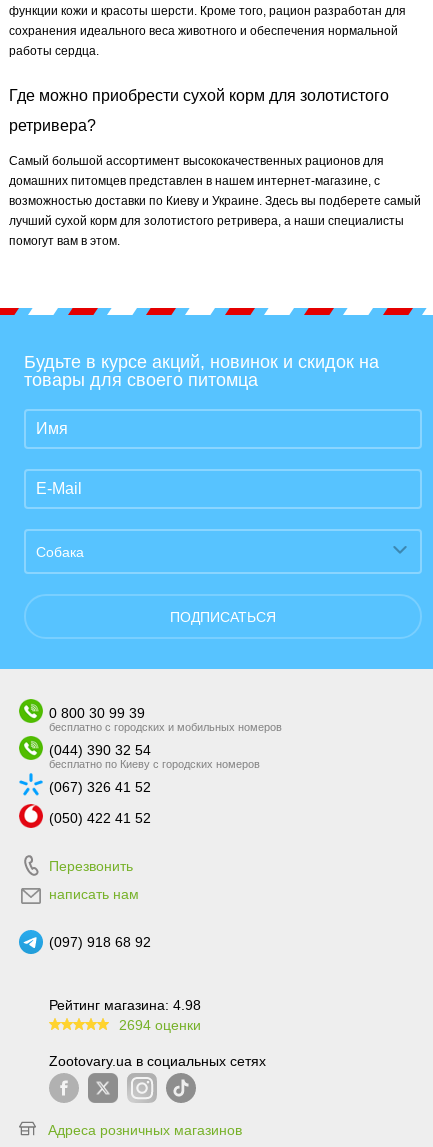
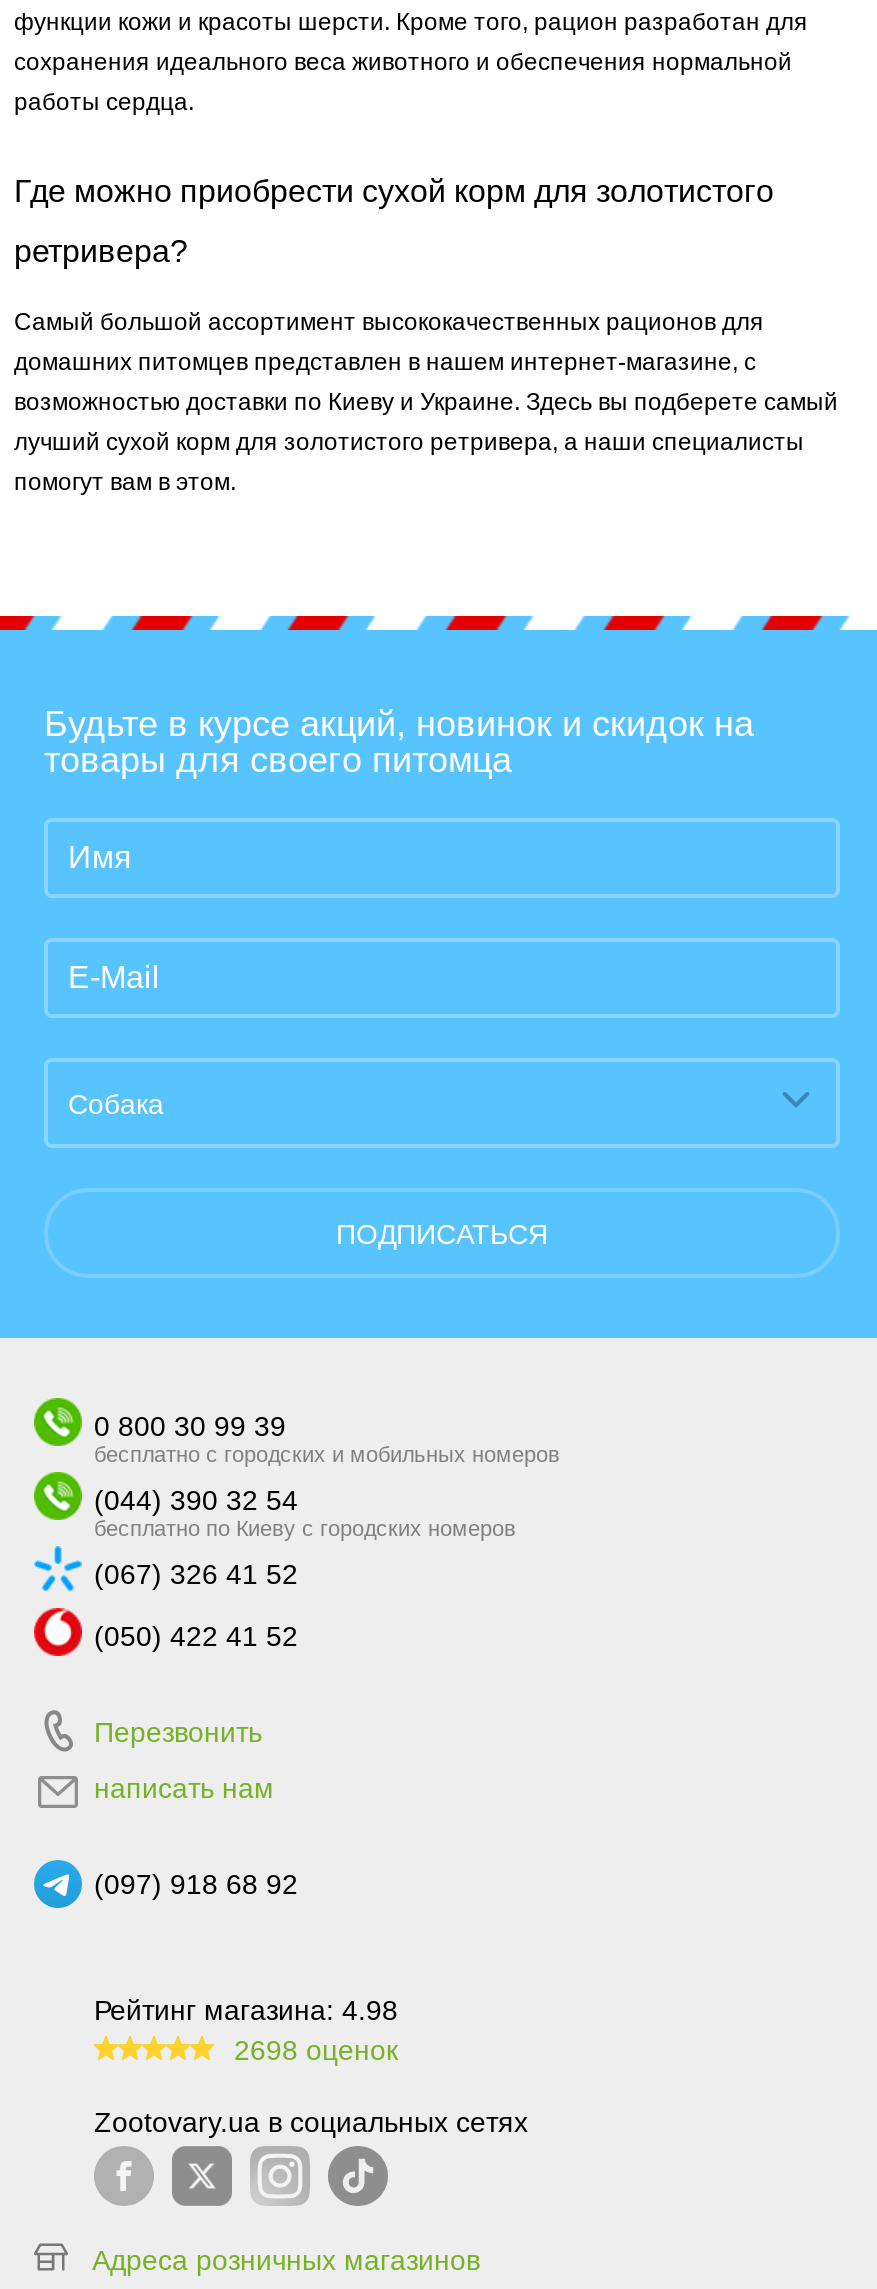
- 2694 оценки
+ 2698 оценок
